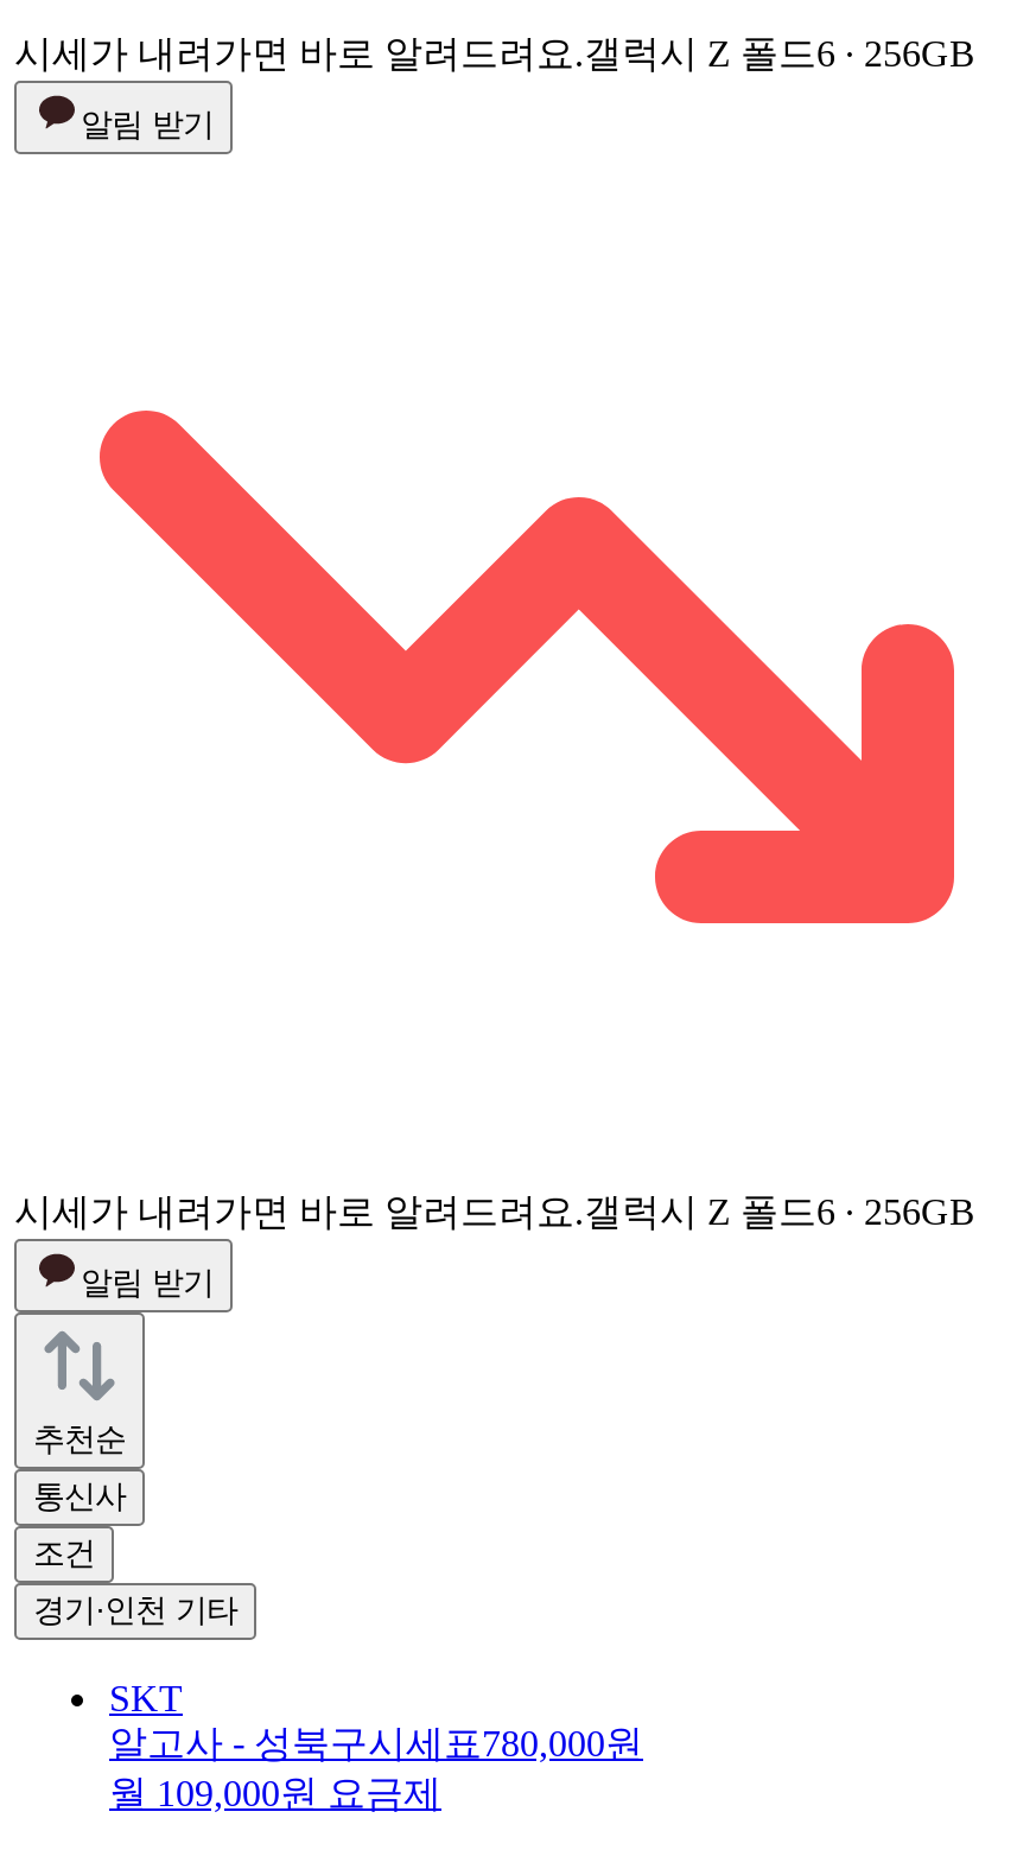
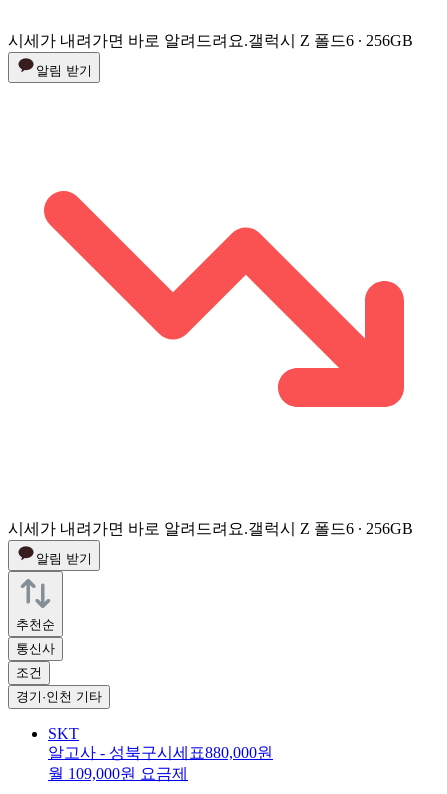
- 알고사 - 성북구시세표 780,000원
+ 알고사 - 성북구시세표 880,000원
